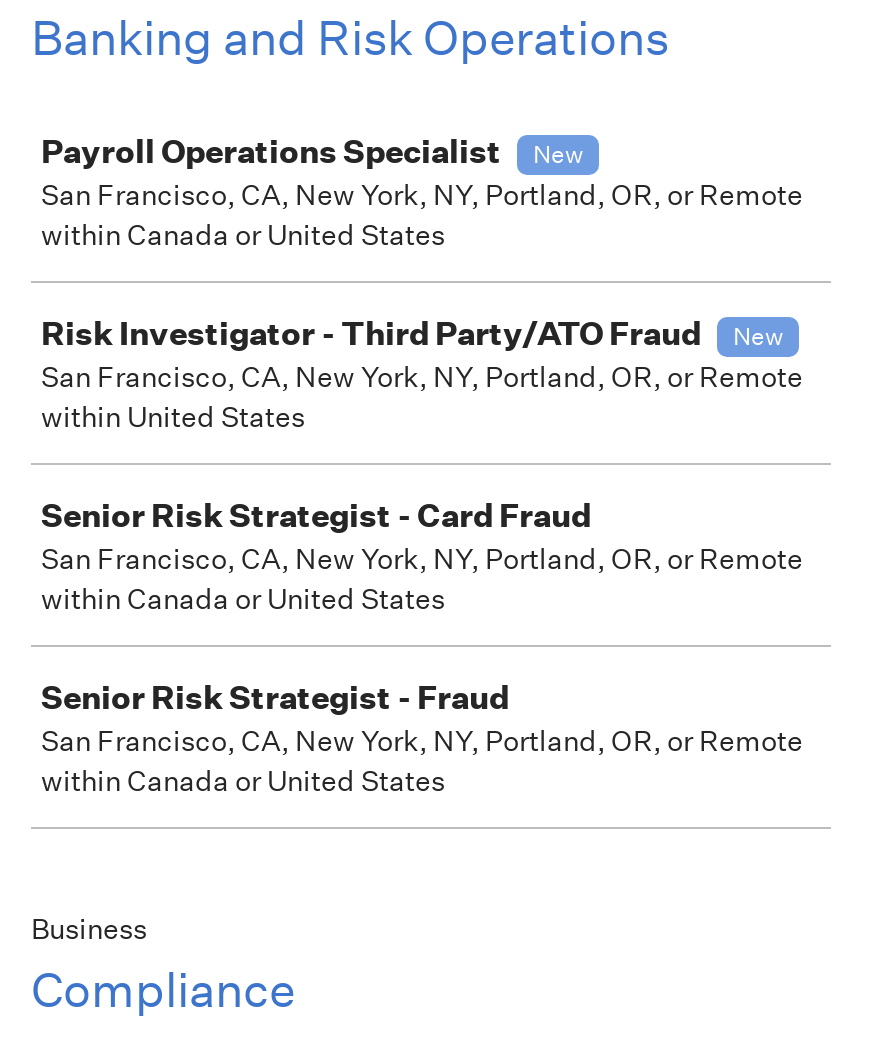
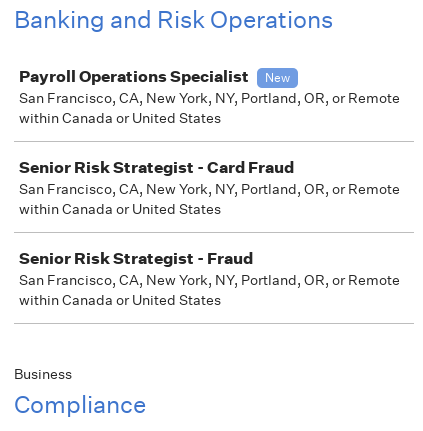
- Risk Investigator - Third Party/ATO Fraud
- New
- San Francisco, CA, New York, NY, Portland, OR, or Remote
- within United States
